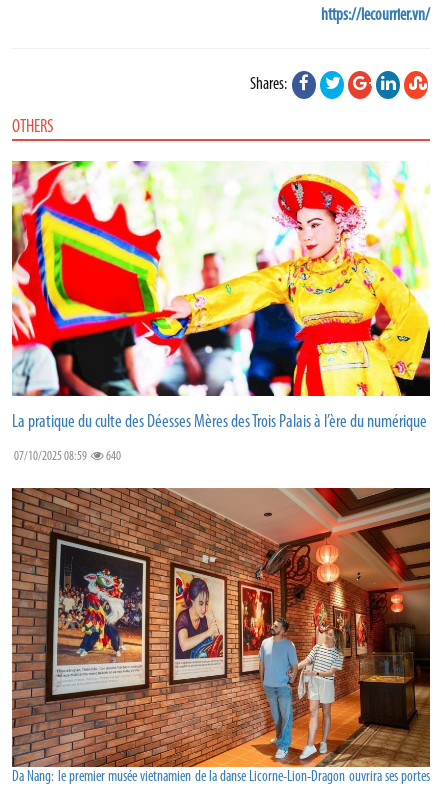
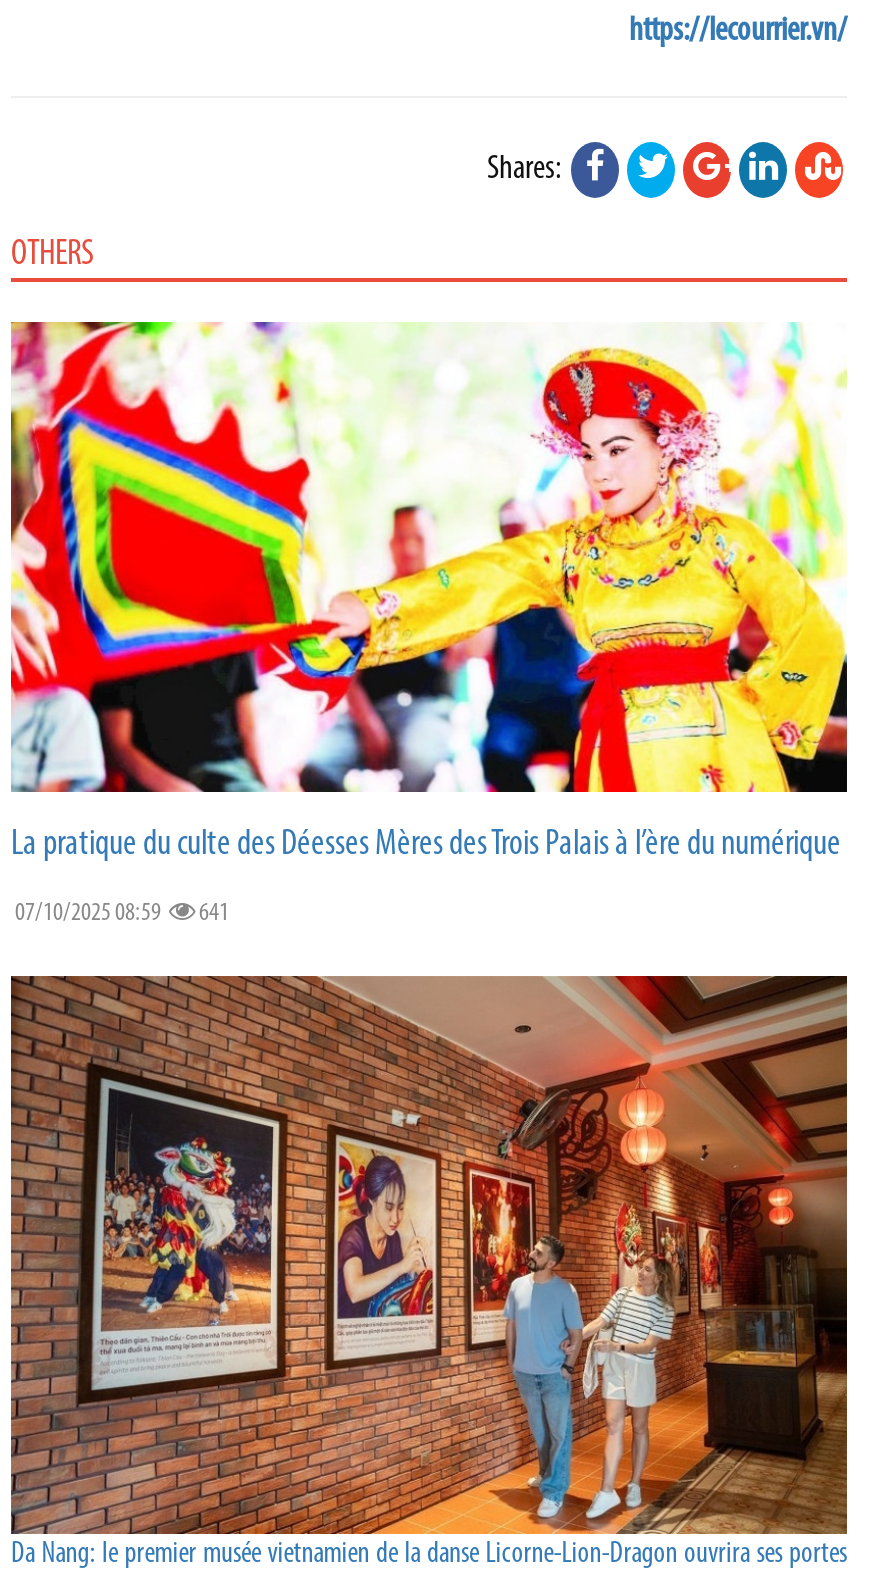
- 07/10/2025 08:59 640
+ 07/10/2025 08:59 641
